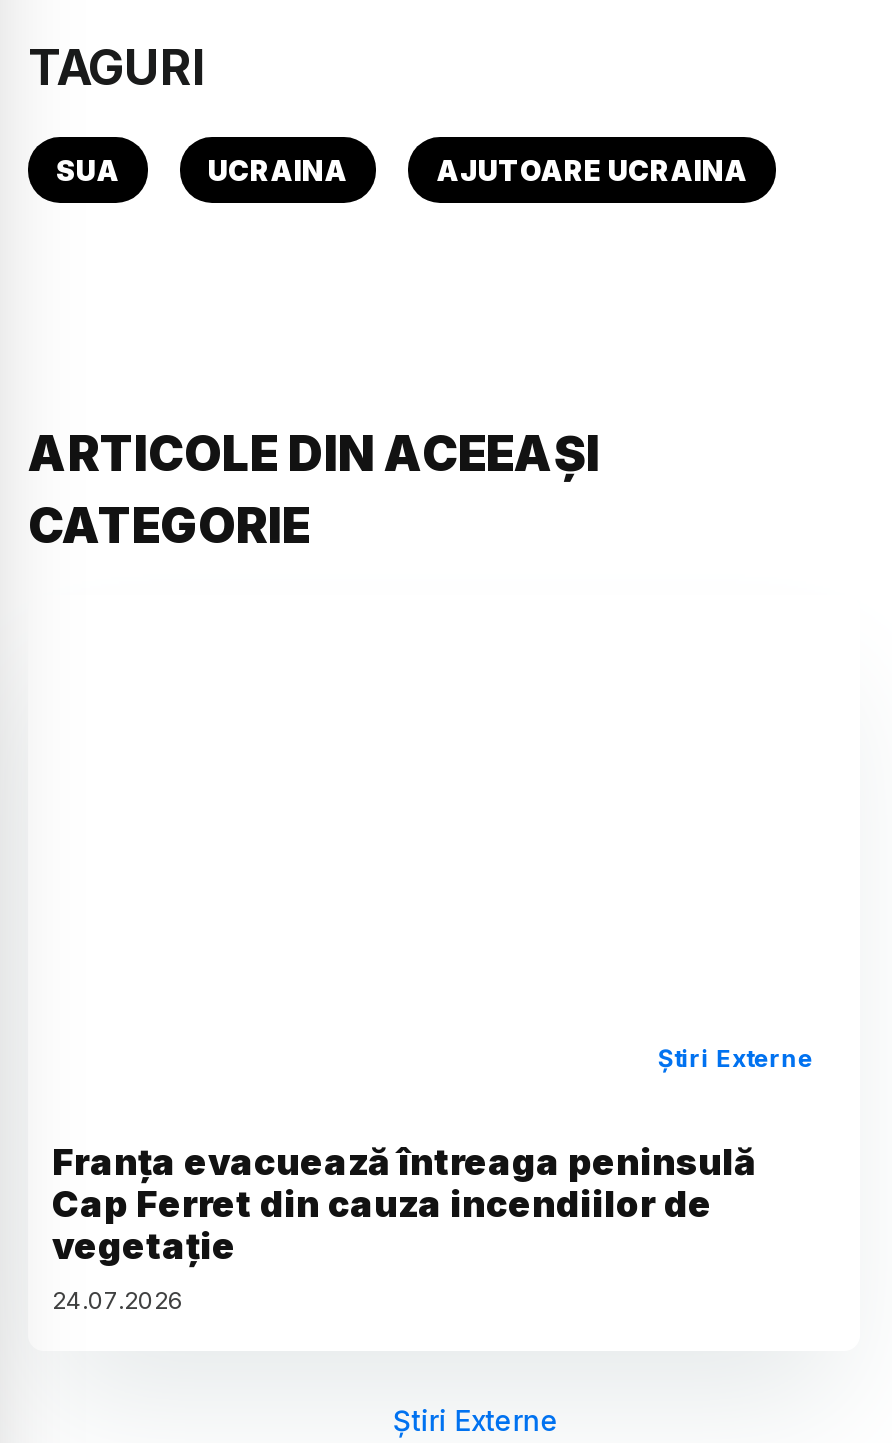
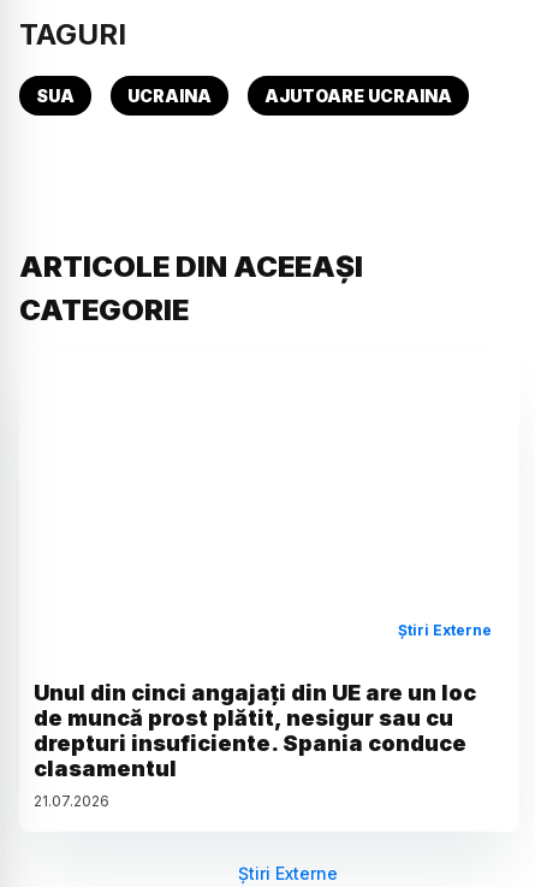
- Franța evacuează întreaga peninsulă
- Cap Ferret din cauza incendiilor de
- vegetație
- 24.07.2026
+ Unul din cinci angajați din UE are un loc
+ de muncă prost plătit, nesigur sau cu
+ drepturi insuficiente. Spania conduce
+ clasamentul
+ 21.07.2026
